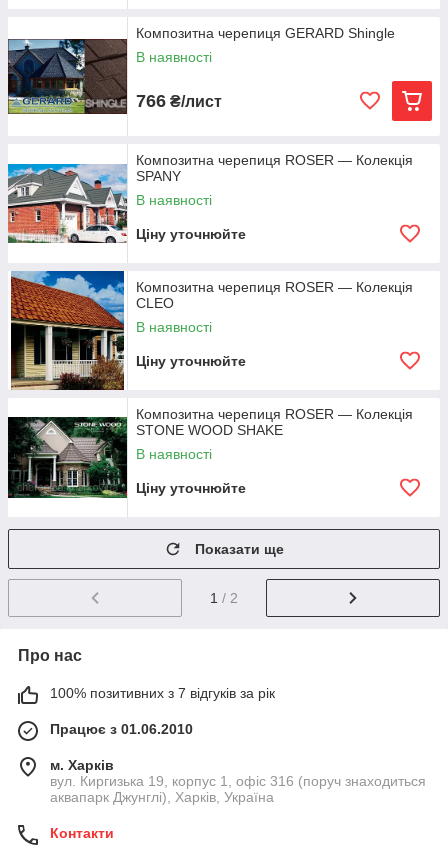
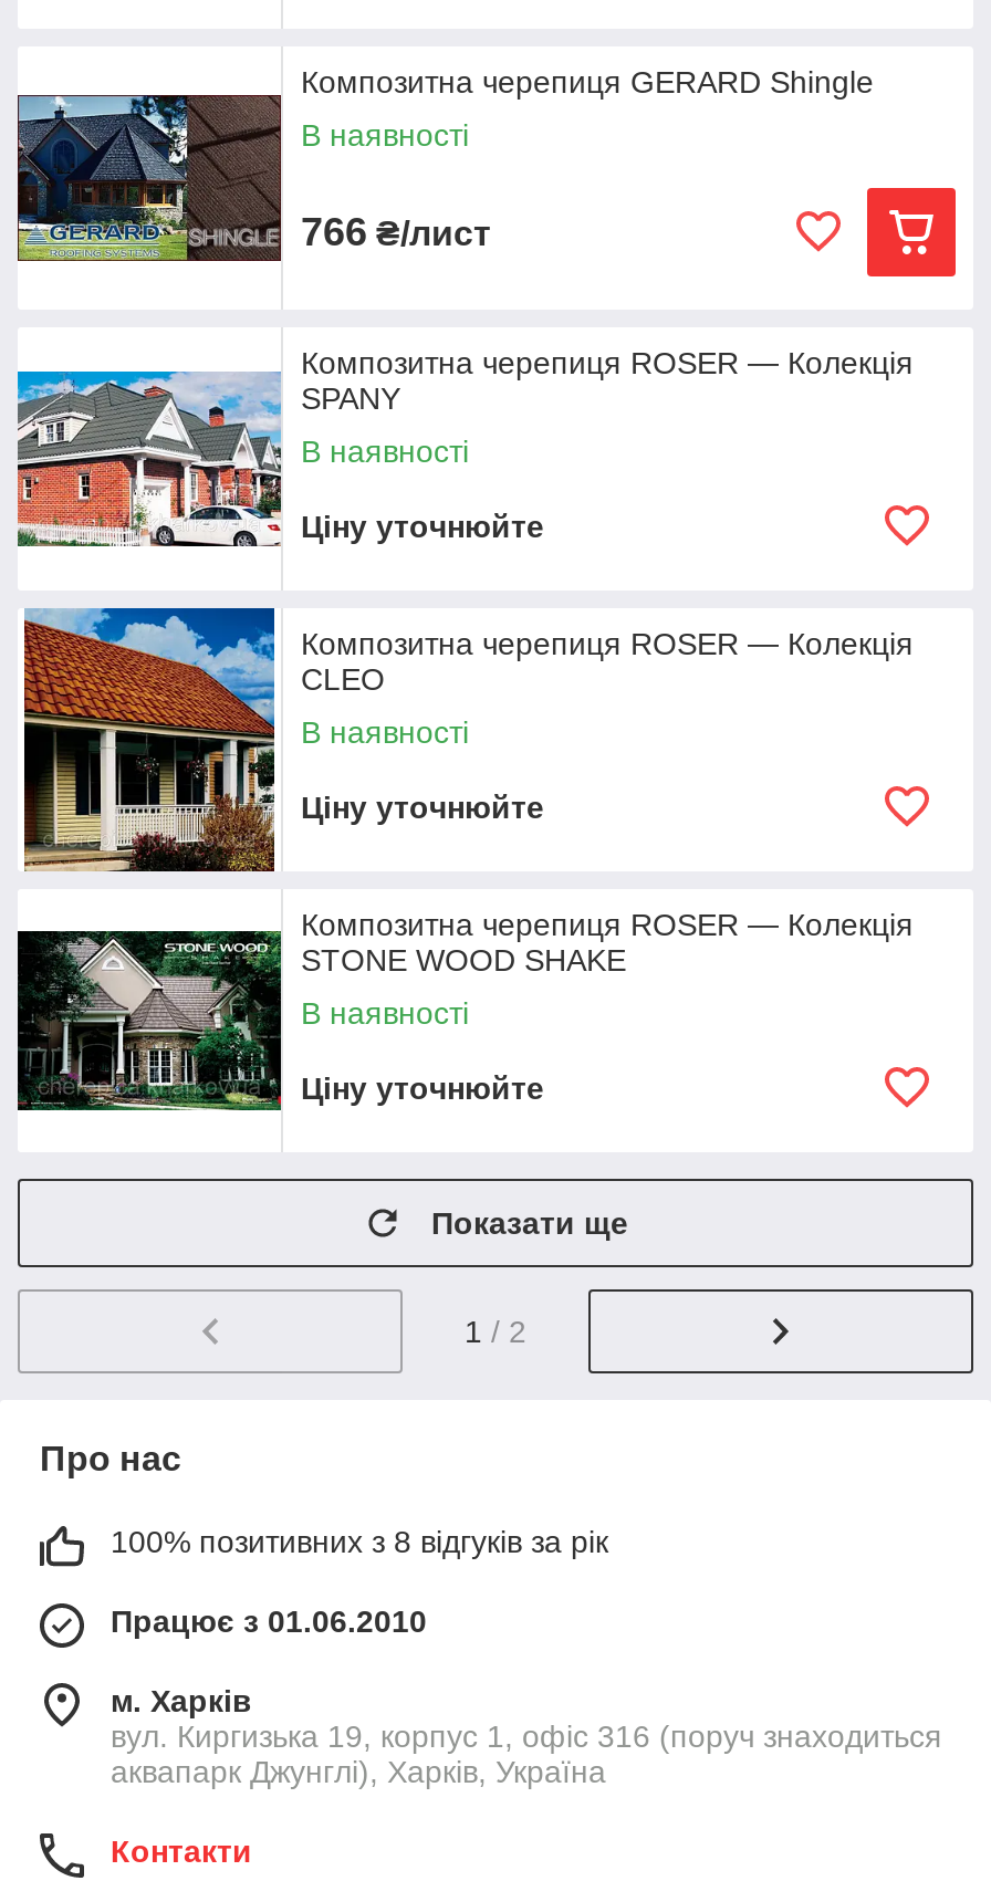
- 100% позитивних з 7 відгуків за рік
+ 100% позитивних з 8 відгуків за рік
